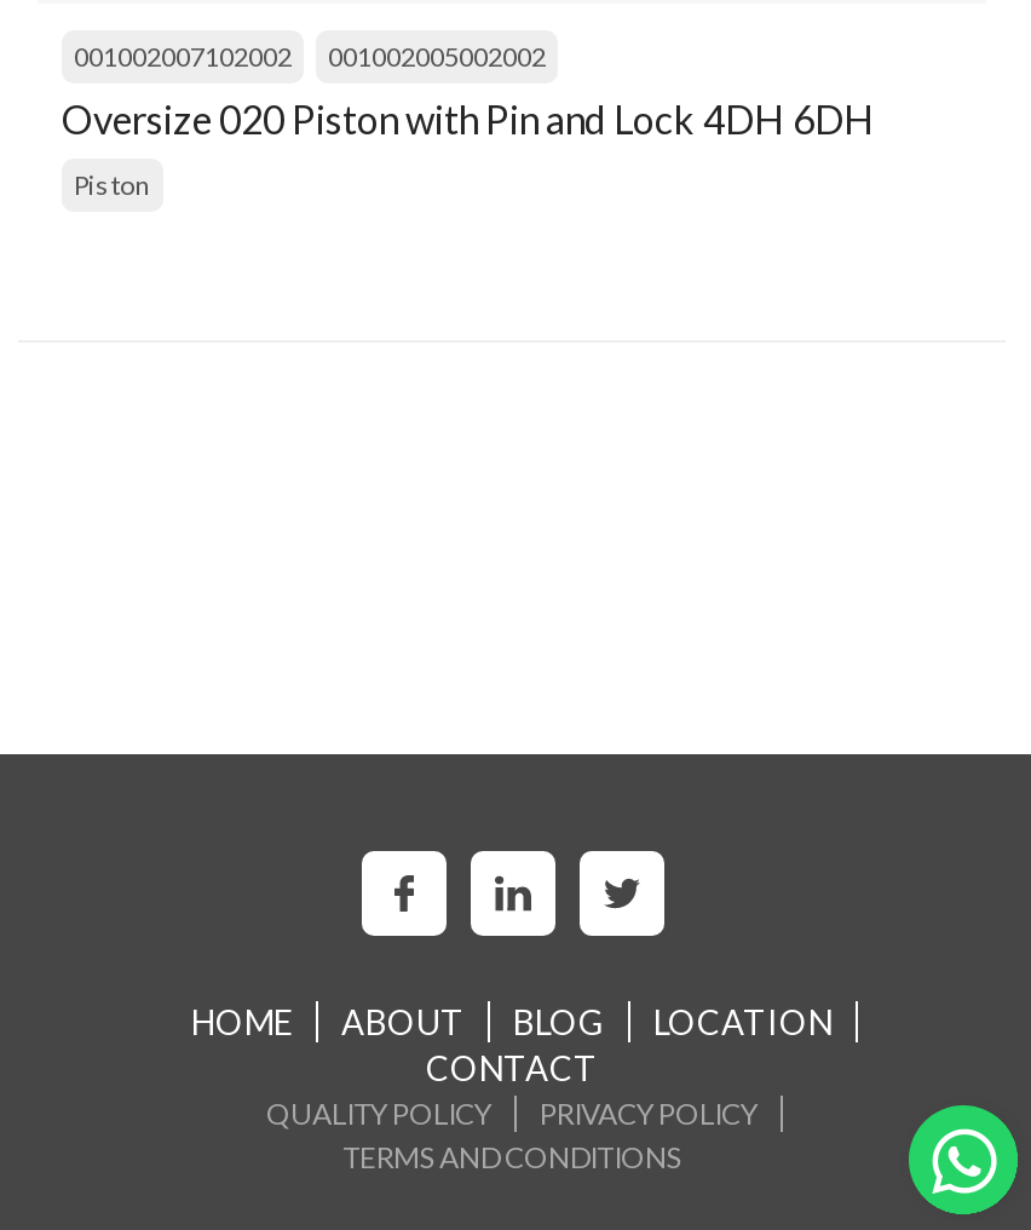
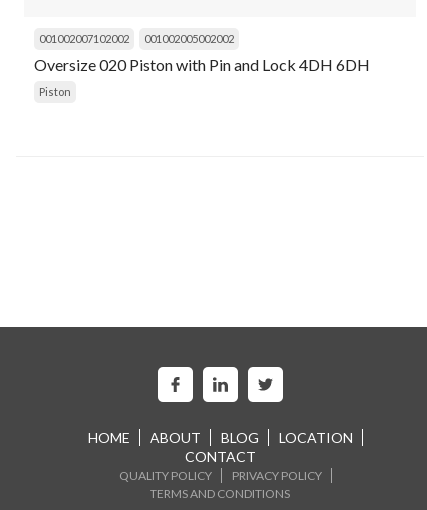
- [image]
